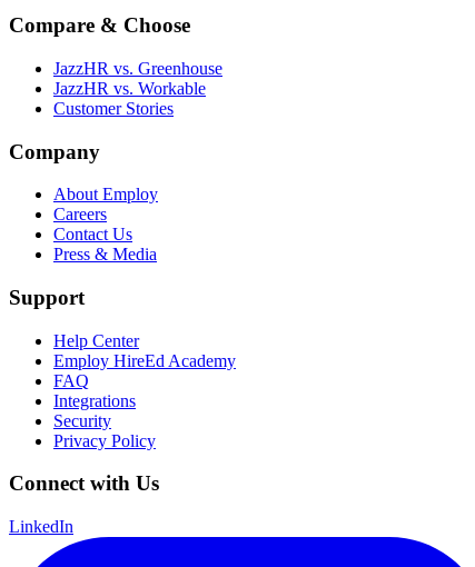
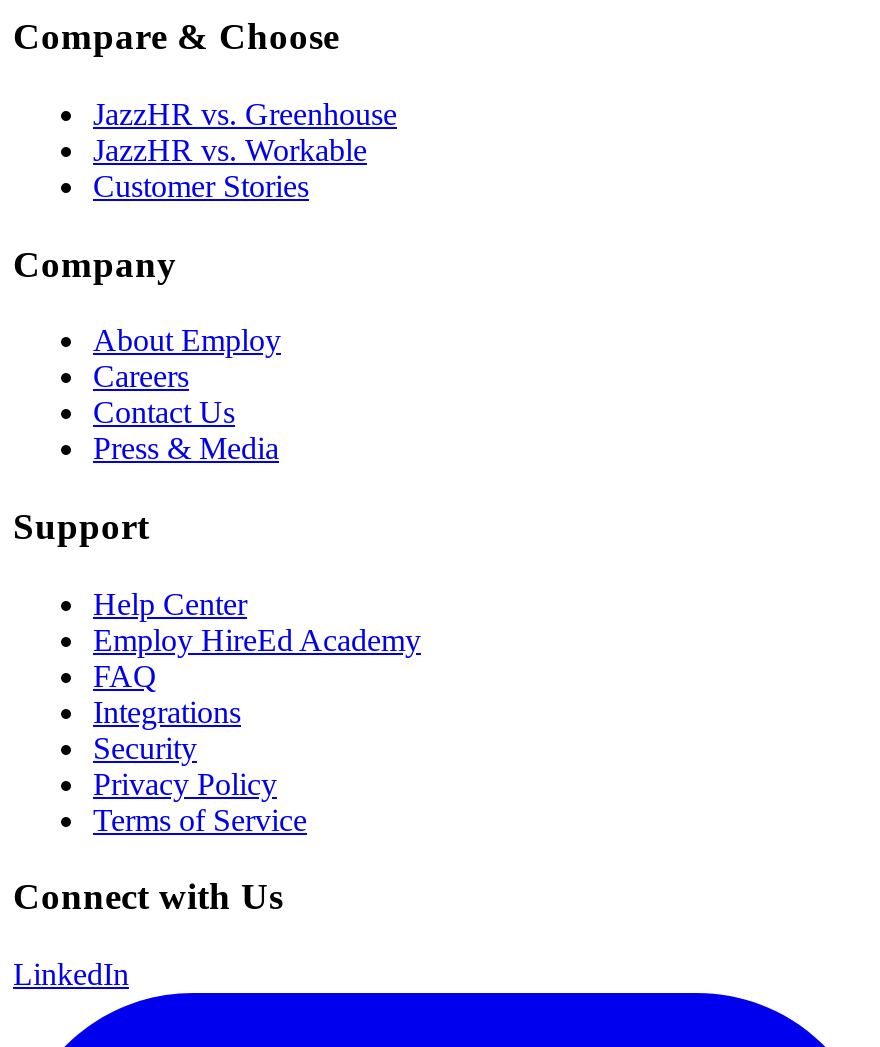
+ Terms of Service
